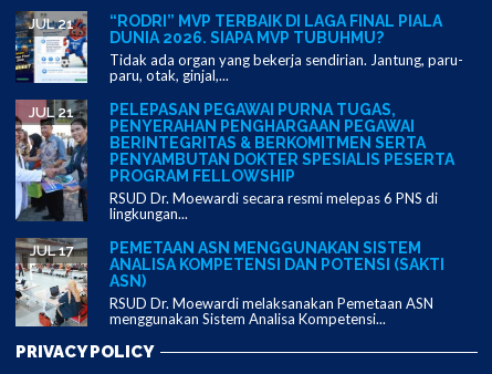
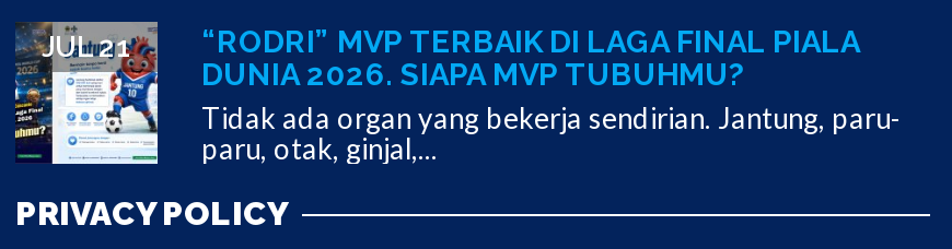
- JUL 21

- PELEPASAN PEGAWAI PURNA TUGAS,
- PENYERAHAN PENGHARGAAN PEGAWAI
- BERINTEGRITAS & BERKOMITMEN SERTA
- PENYAMBUTAN DOKTER SPESIALIS PESERTA
- PROGRAM FELLOWSHIP

- [image]
- JUL 17
- RSUD Dr. Moewardi melaksanakan Pemetaan ASN
- menggunakan Sistem Analisa Kompetensi...

- [image]
- RSUD Dr. Moewardi secara resmi melepas 6 PNS di
- lingkungan...
- PEMETAAN ASN MENGGUNAKAN SISTEM
- ANALISA KOMPETENSI DAN POTENSI (SAKTI
- ASN)
